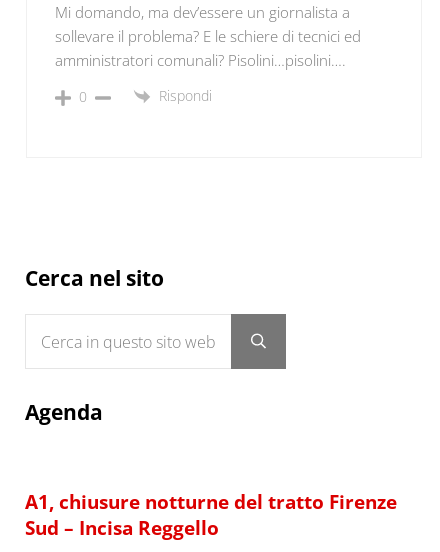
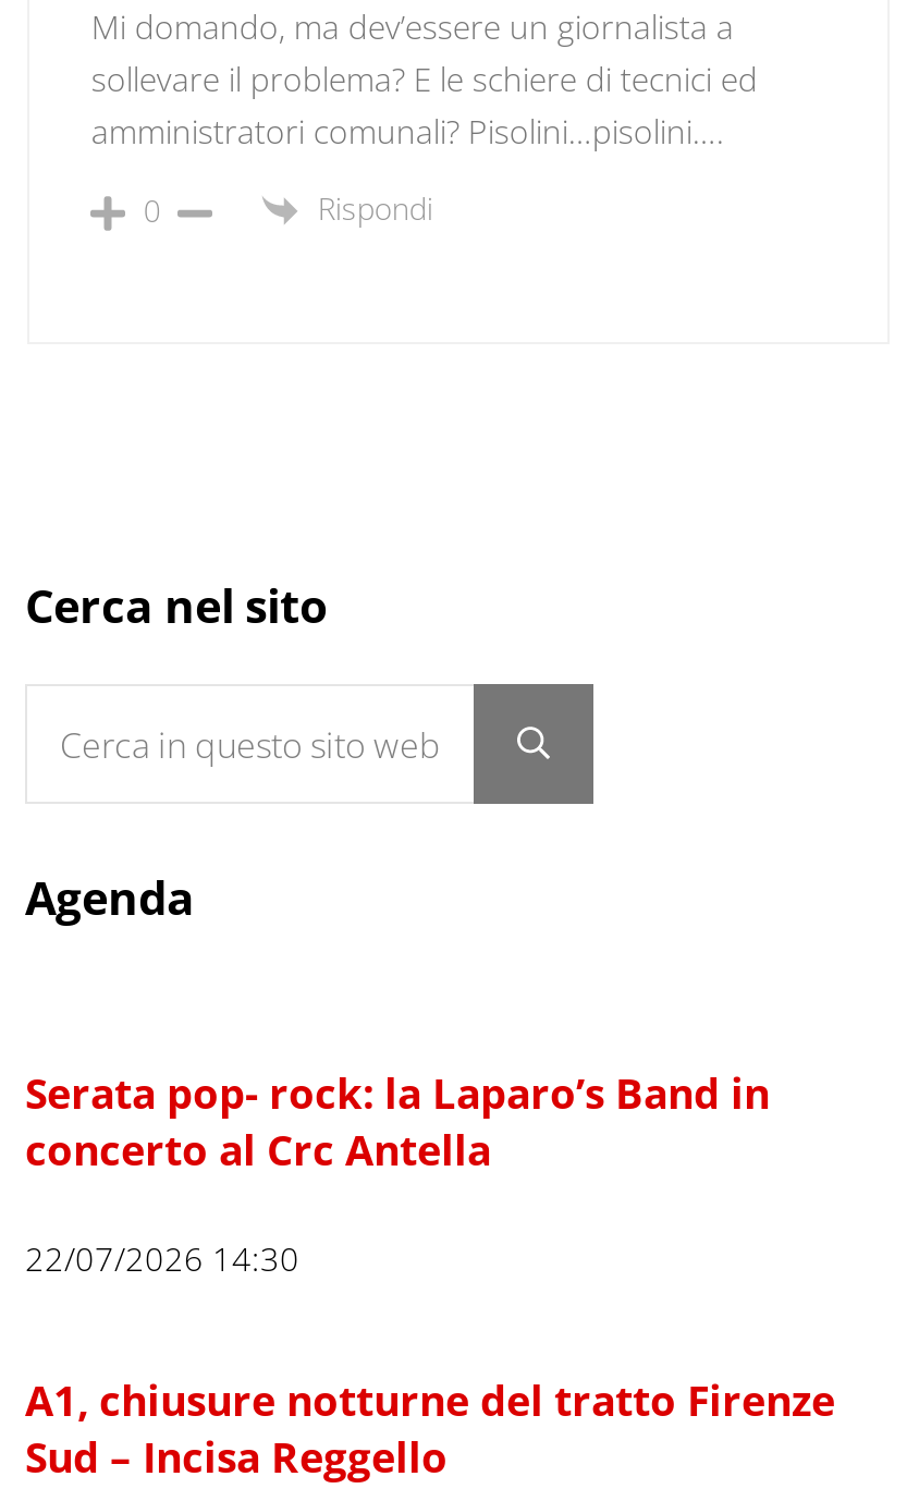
+ Serata pop- rock: la Laparo’s Band in
+ concerto al Crc Antella
+ 22/07/2026 14:30
